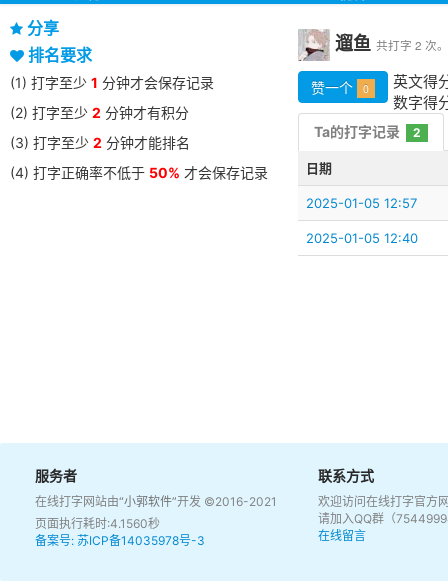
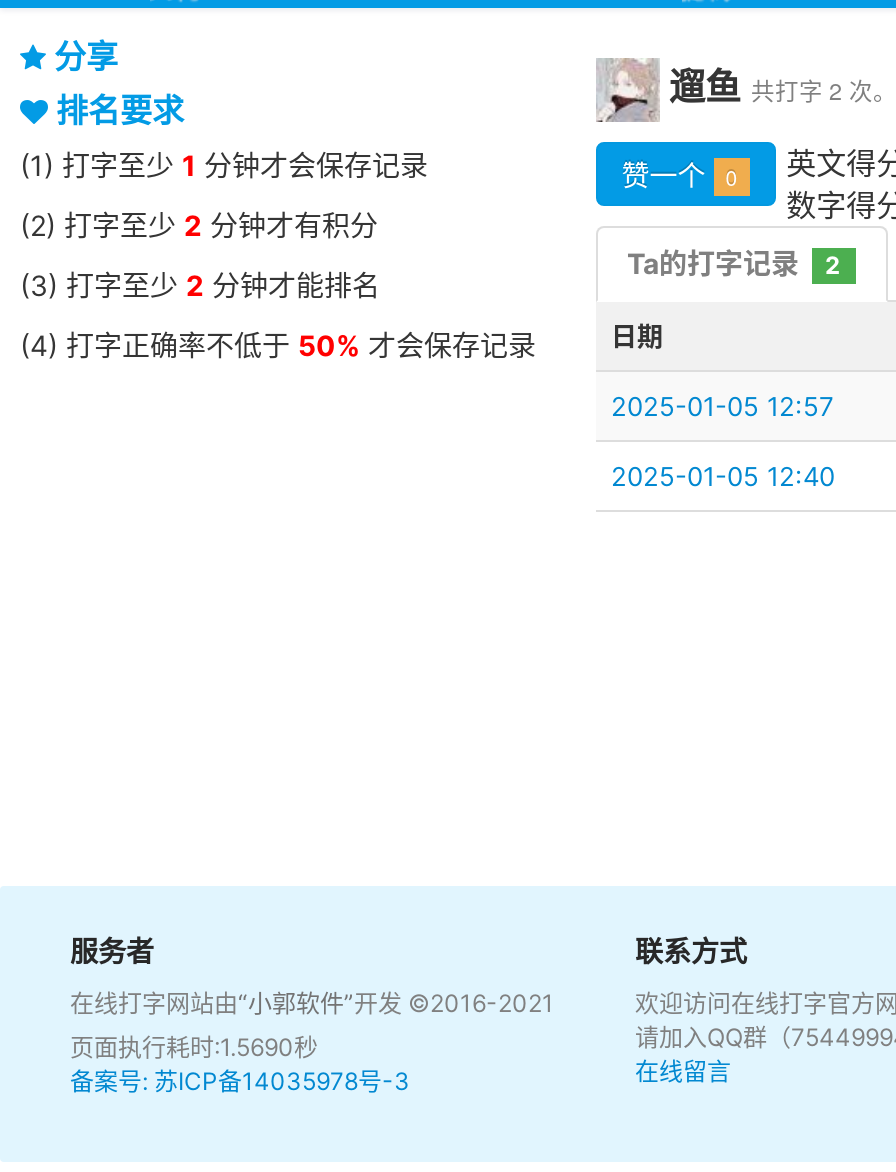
- 页面执行耗时:4.1560秒
+ 页面执行耗时:1.5690秒
